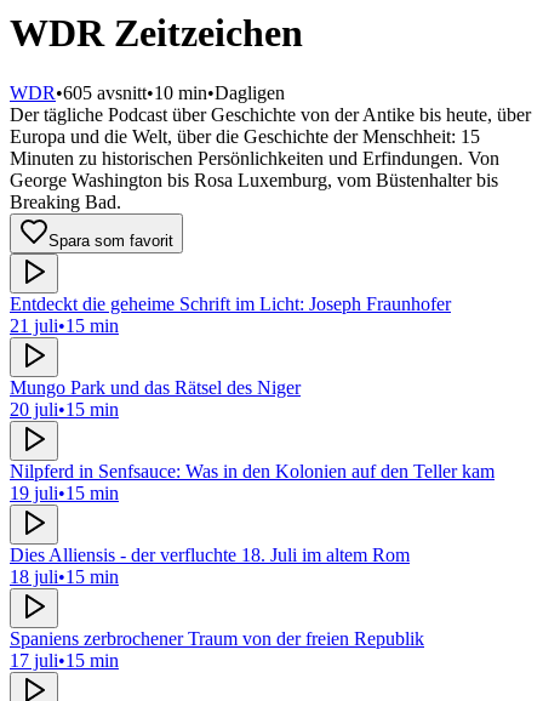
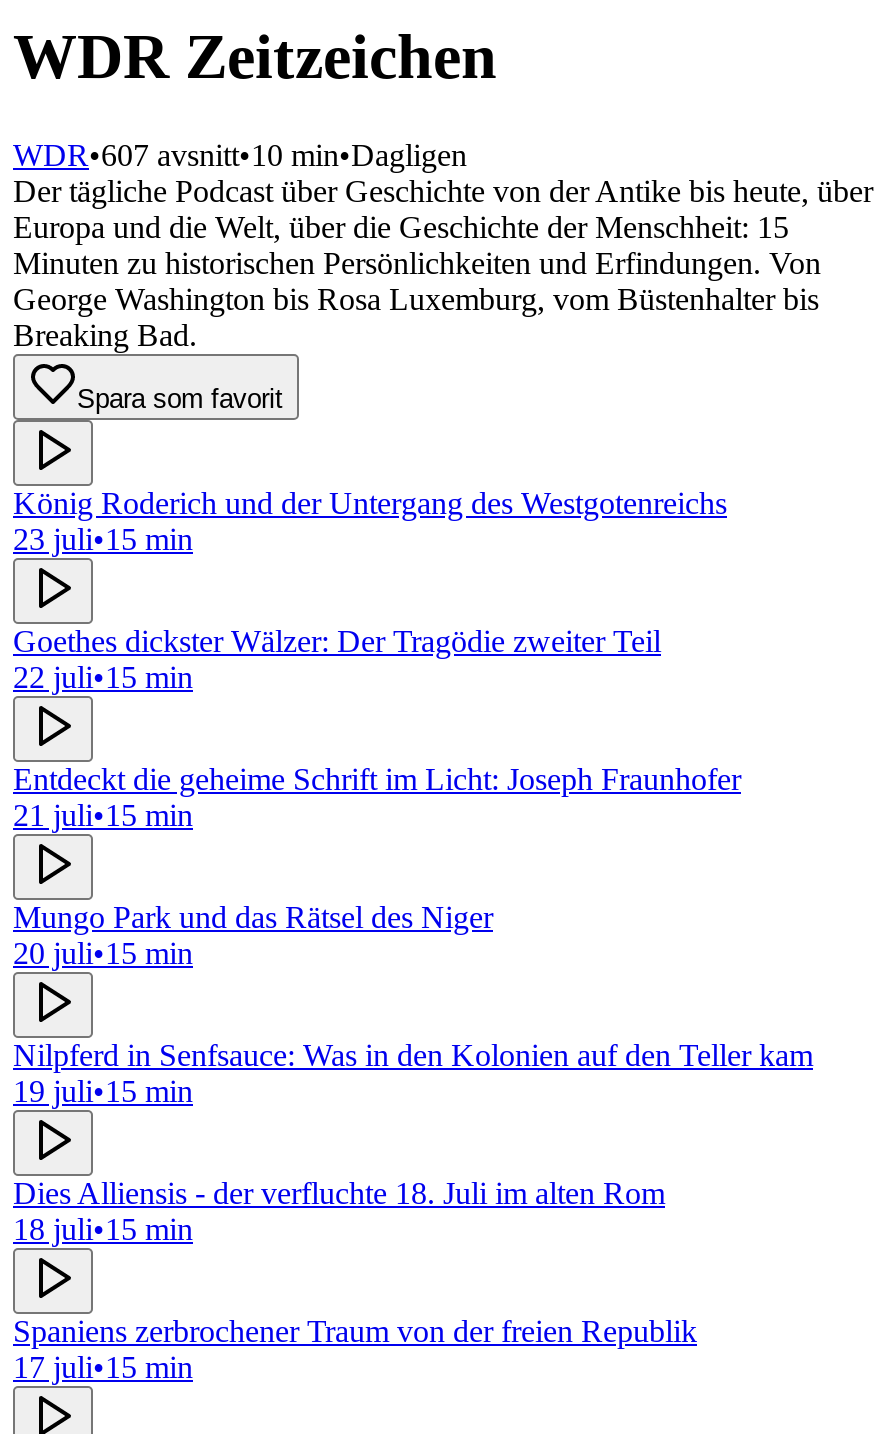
- WDR •605 avsnitt•10 min•Dagligen
+ WDR •607 avsnitt•10 min•Dagligen

+ König Roderich und der Untergang des Westgotenreichs
+ 23 juli•15 min
+ Goethes dickster Wälzer: Der Tragödie zweiter Teil
+ 22 juli•15 min

- Dies Alliensis - der verfluchte 18. Juli im altem Rom
+ Dies Alliensis - der verfluchte 18. Juli im alten Rom
